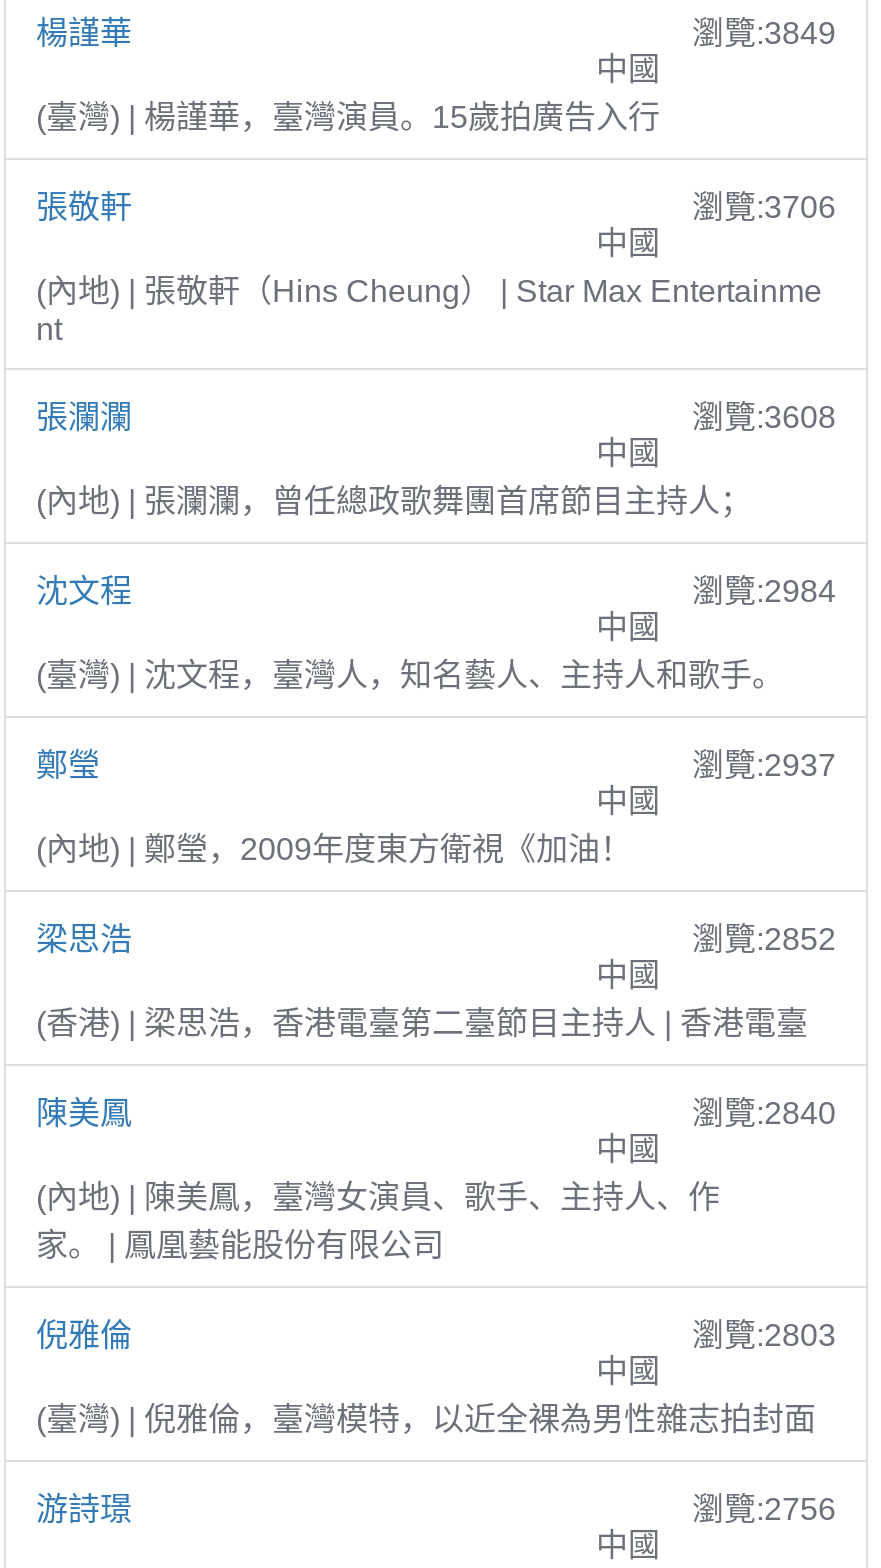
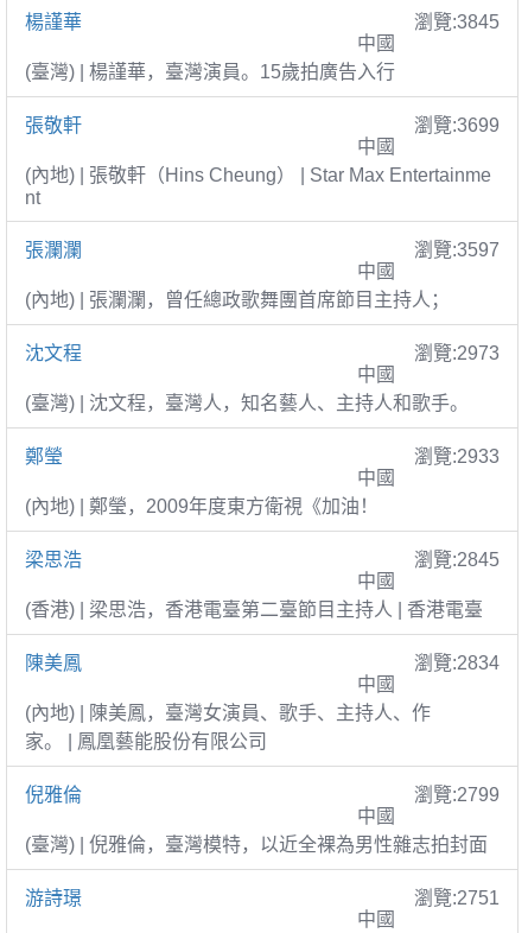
- 瀏覽:3849
+ 瀏覽:3845

- 瀏覽:3706
+ 瀏覽:3699

- 瀏覽:3608
+ 瀏覽:3597

- 瀏覽:2984
+ 瀏覽:2973

- 瀏覽:2937
+ 瀏覽:2933

- 瀏覽:2852
+ 瀏覽:2845

- 瀏覽:2840
+ 瀏覽:2834

- 瀏覽:2803
+ 瀏覽:2799

- 瀏覽:2756
+ 瀏覽:2751
